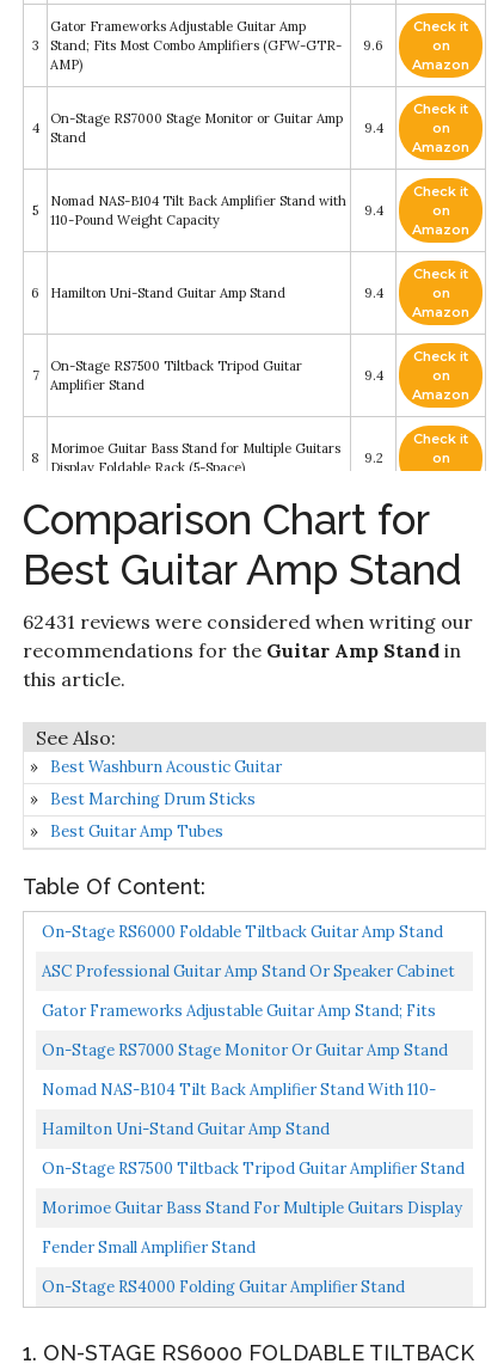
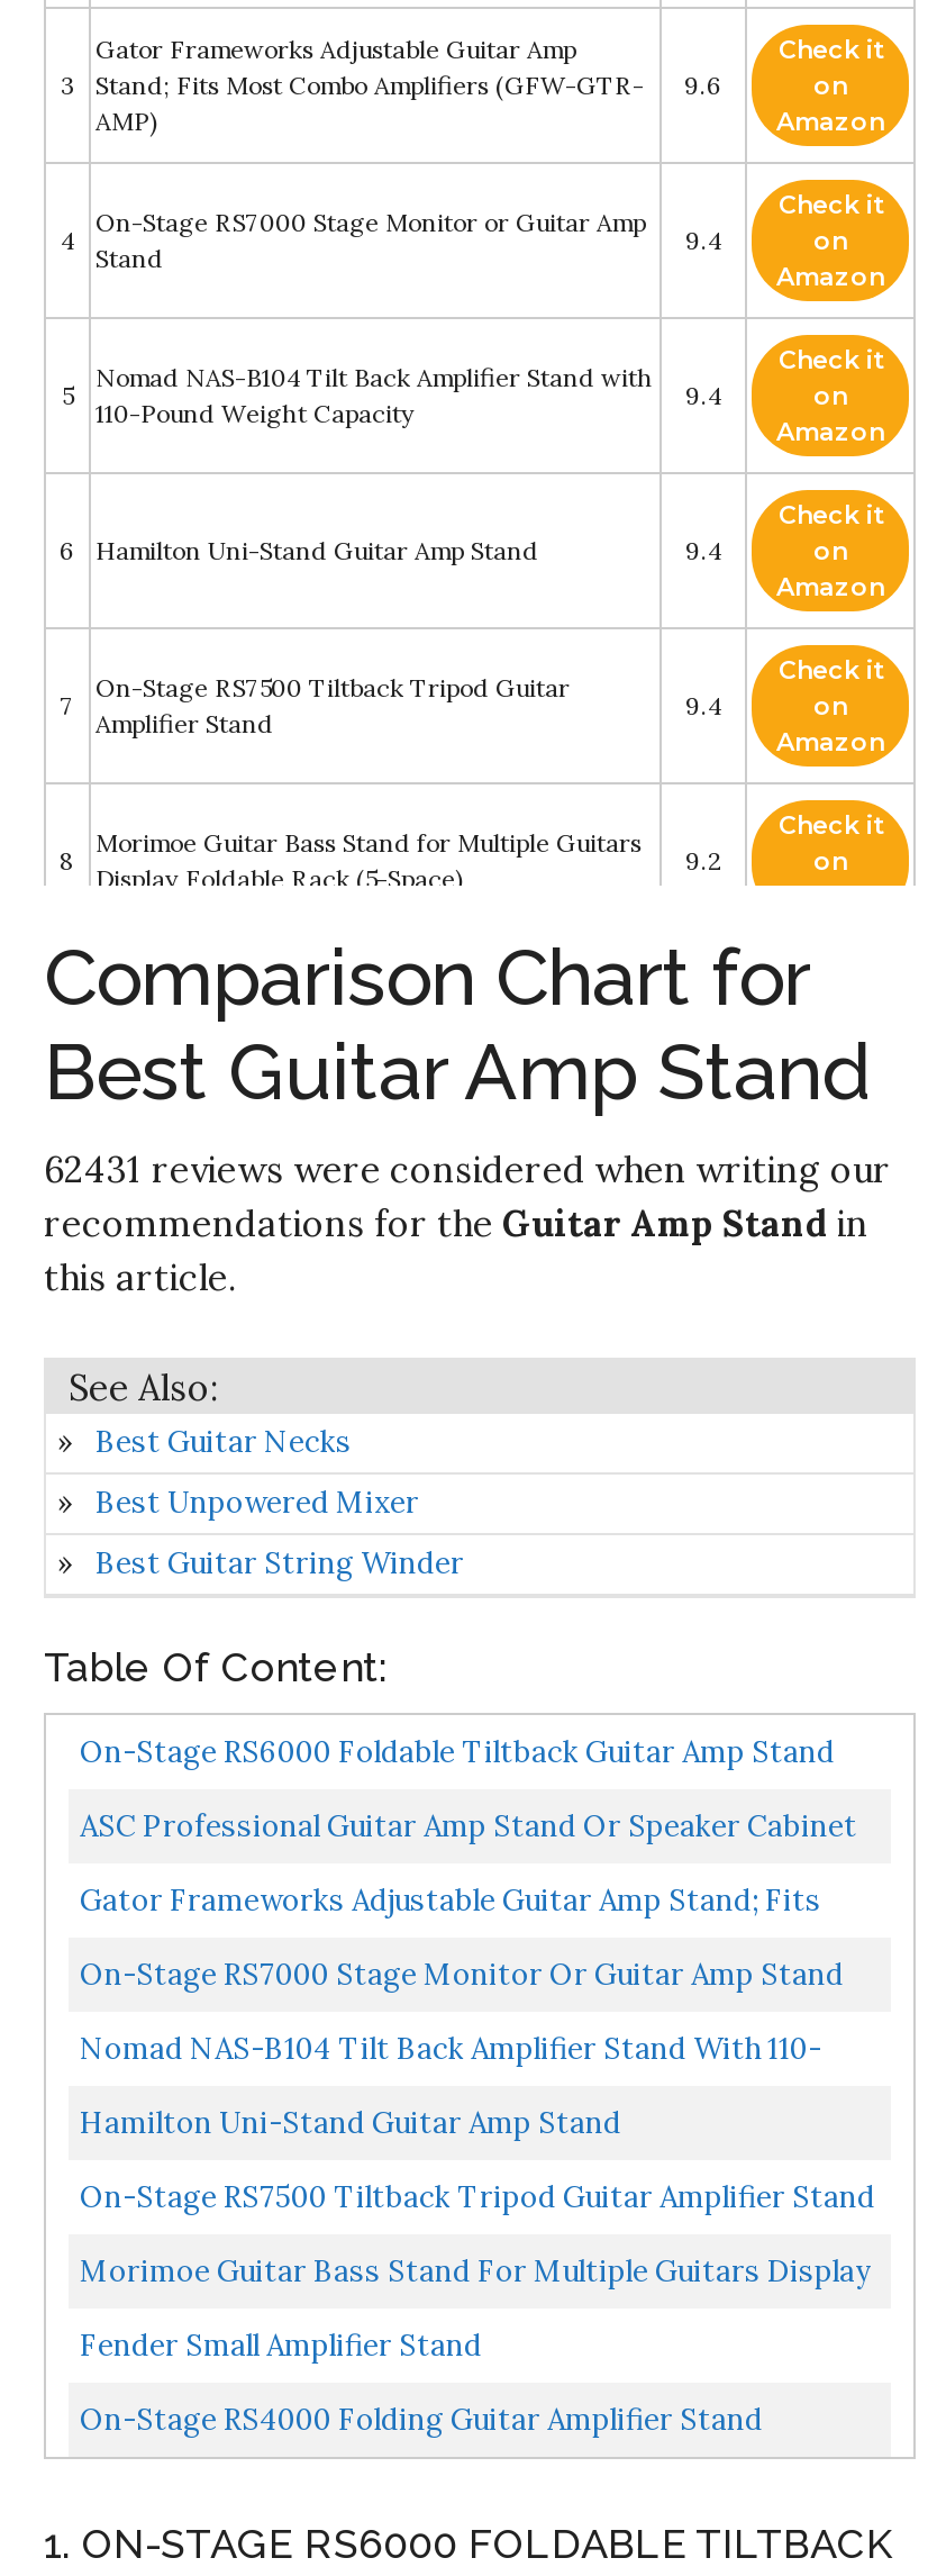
- Best Washburn Acoustic Guitar
+ Best Guitar Necks

- Best Marching Drum Sticks
+ Best Unpowered Mixer

- Best Guitar Amp Tubes
+ Best Guitar String Winder
